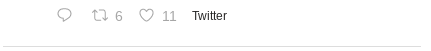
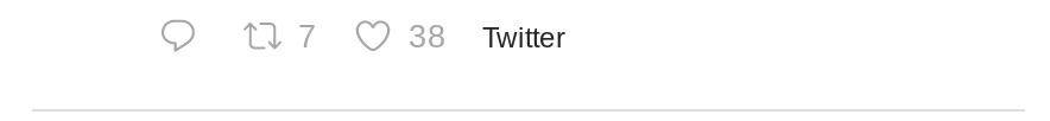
- 6
- 11
+ 7
+ 38
